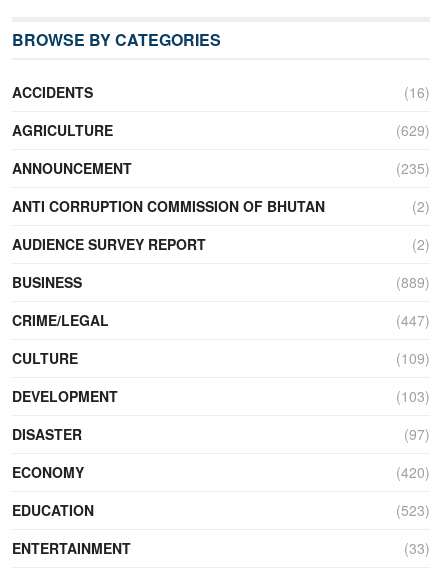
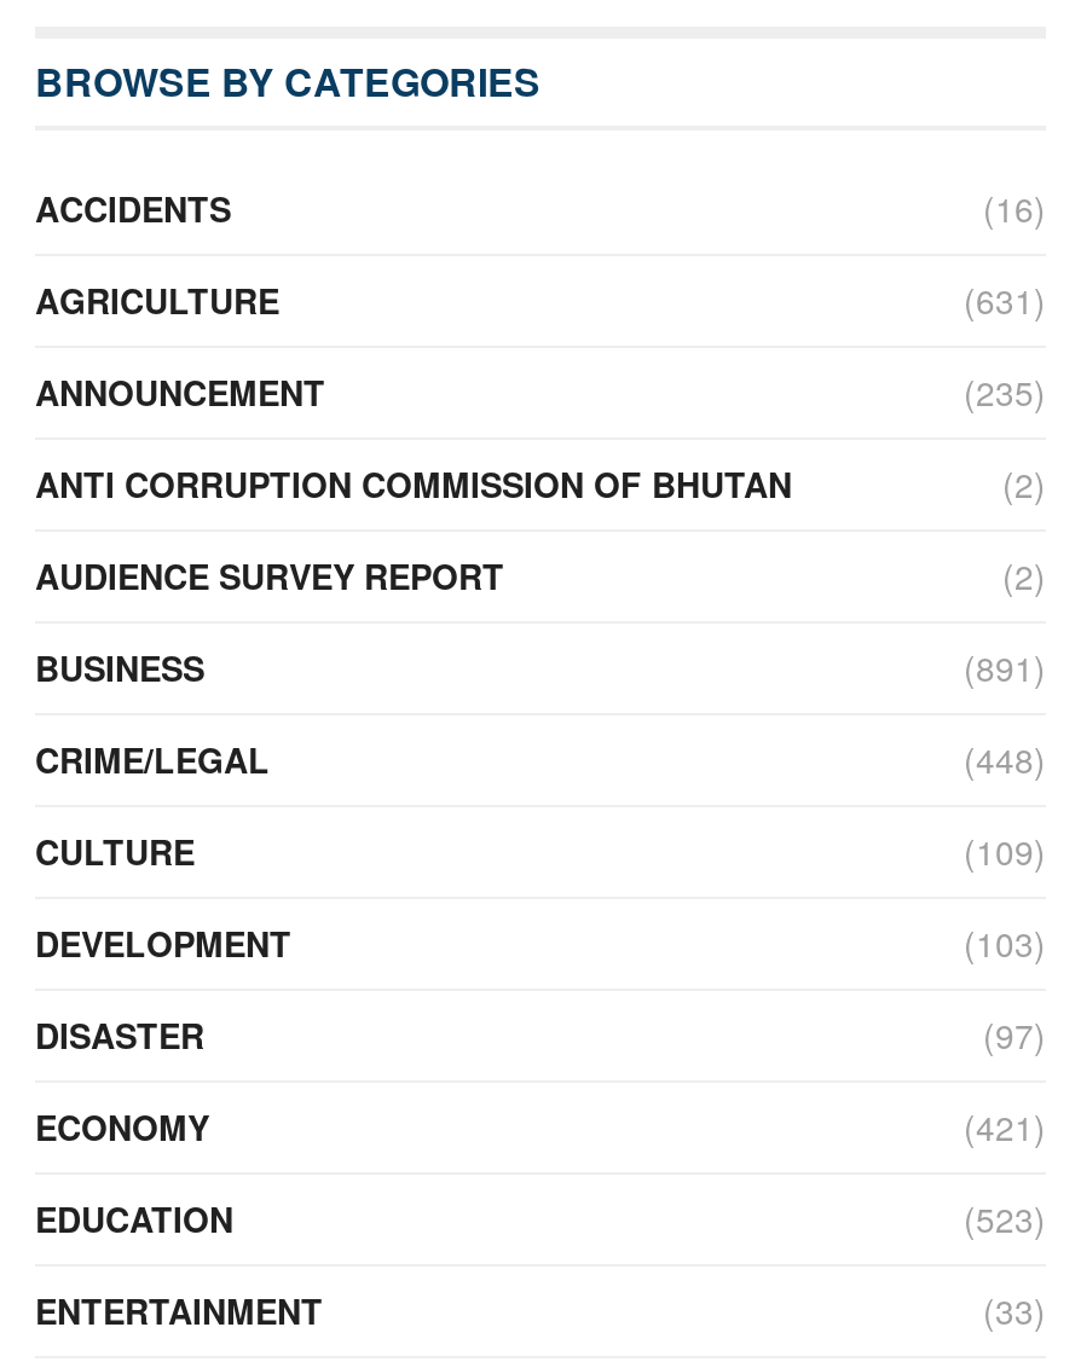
- (629)
+ (631)

- (889)
+ (891)

- (447)
+ (448)

- (420)
+ (421)
